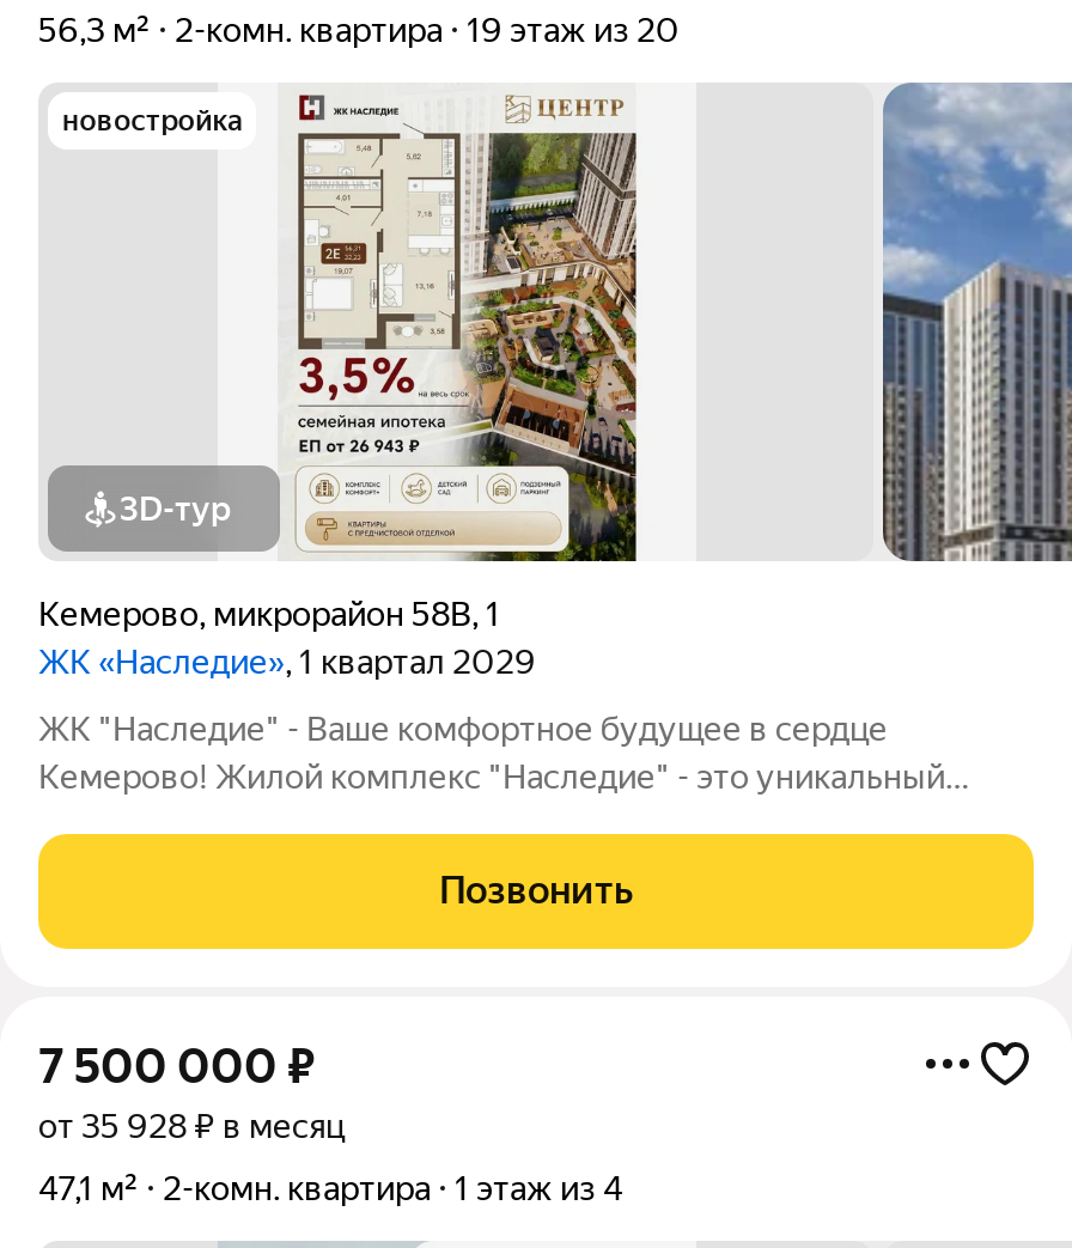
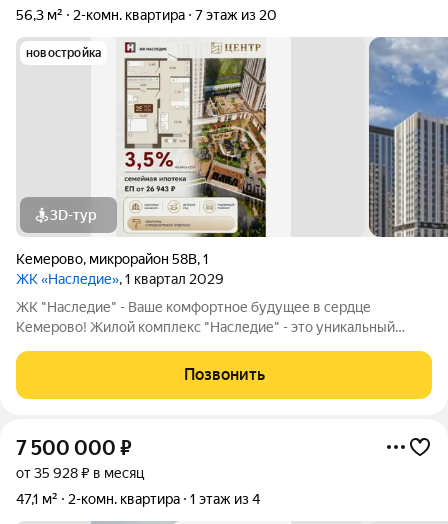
- 19 этаж из 20
+ 7 этаж из 20
